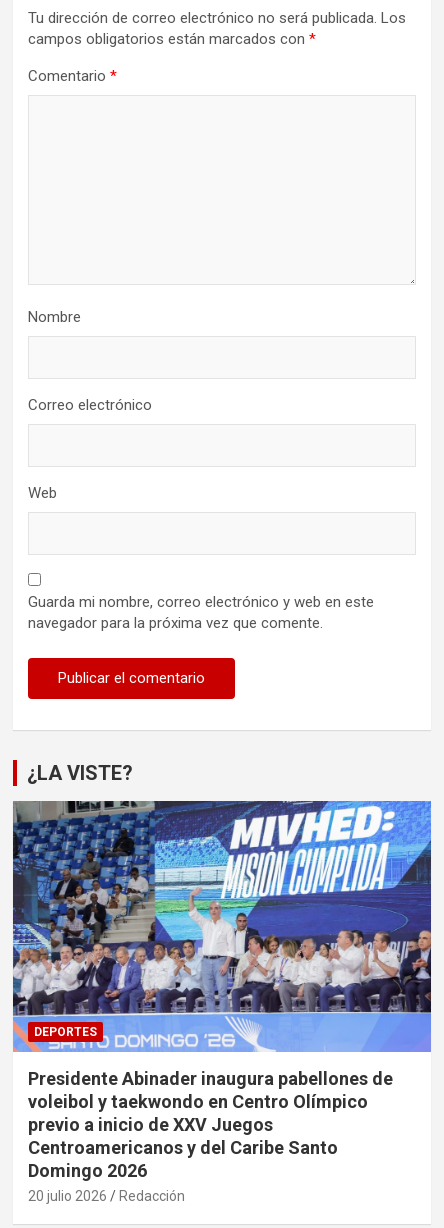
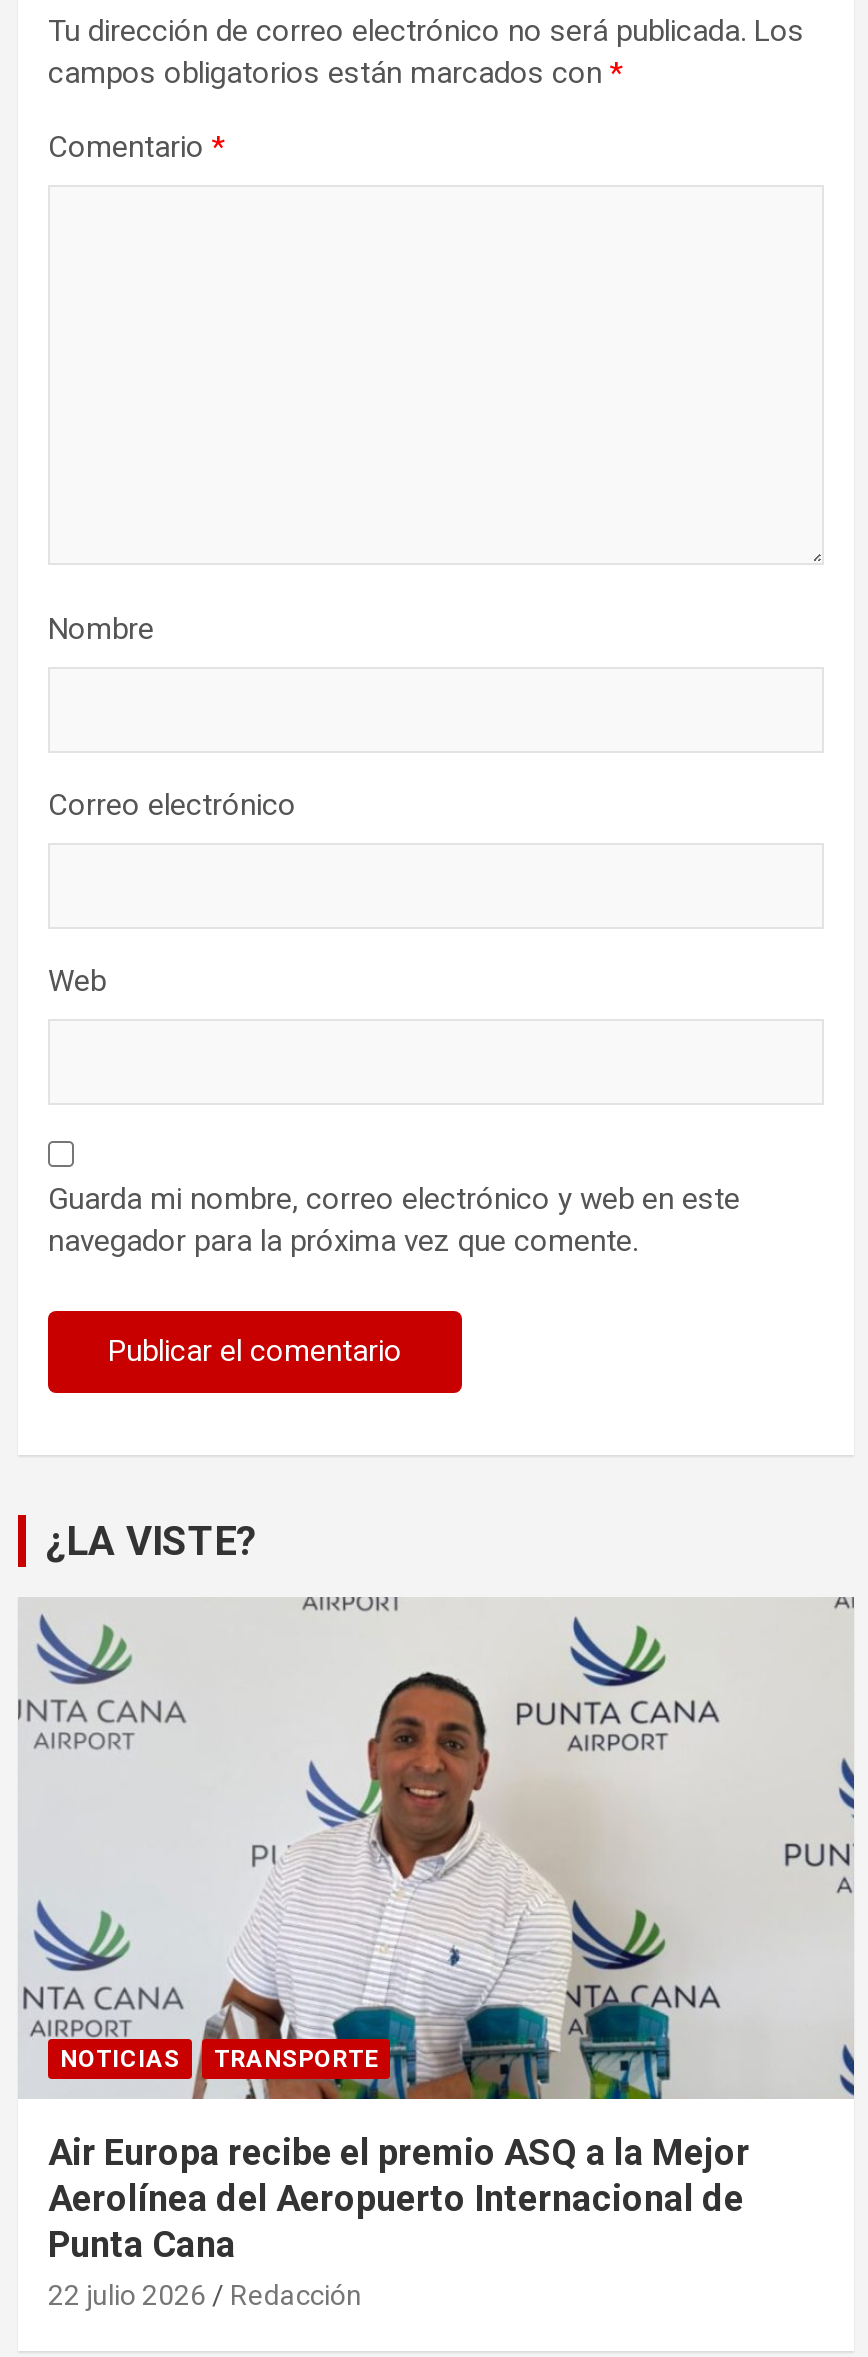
- [image]
- DEPORTES
+ [image]
+ NOTICIAS
+ TRANSPORTE

- Presidente Abinader inaugura pabellones de
- voleibol y taekwondo en Centro Olímpico
- previo a inicio de XXV Juegos
- Centroamericanos y del Caribe Santo
- Domingo 2026
- 20 julio 2026
+ Air Europa recibe el premio ASQ a la Mejor
+ Aerolínea del Aeropuerto Internacional de
+ Punta Cana
+ 22 julio 2026
